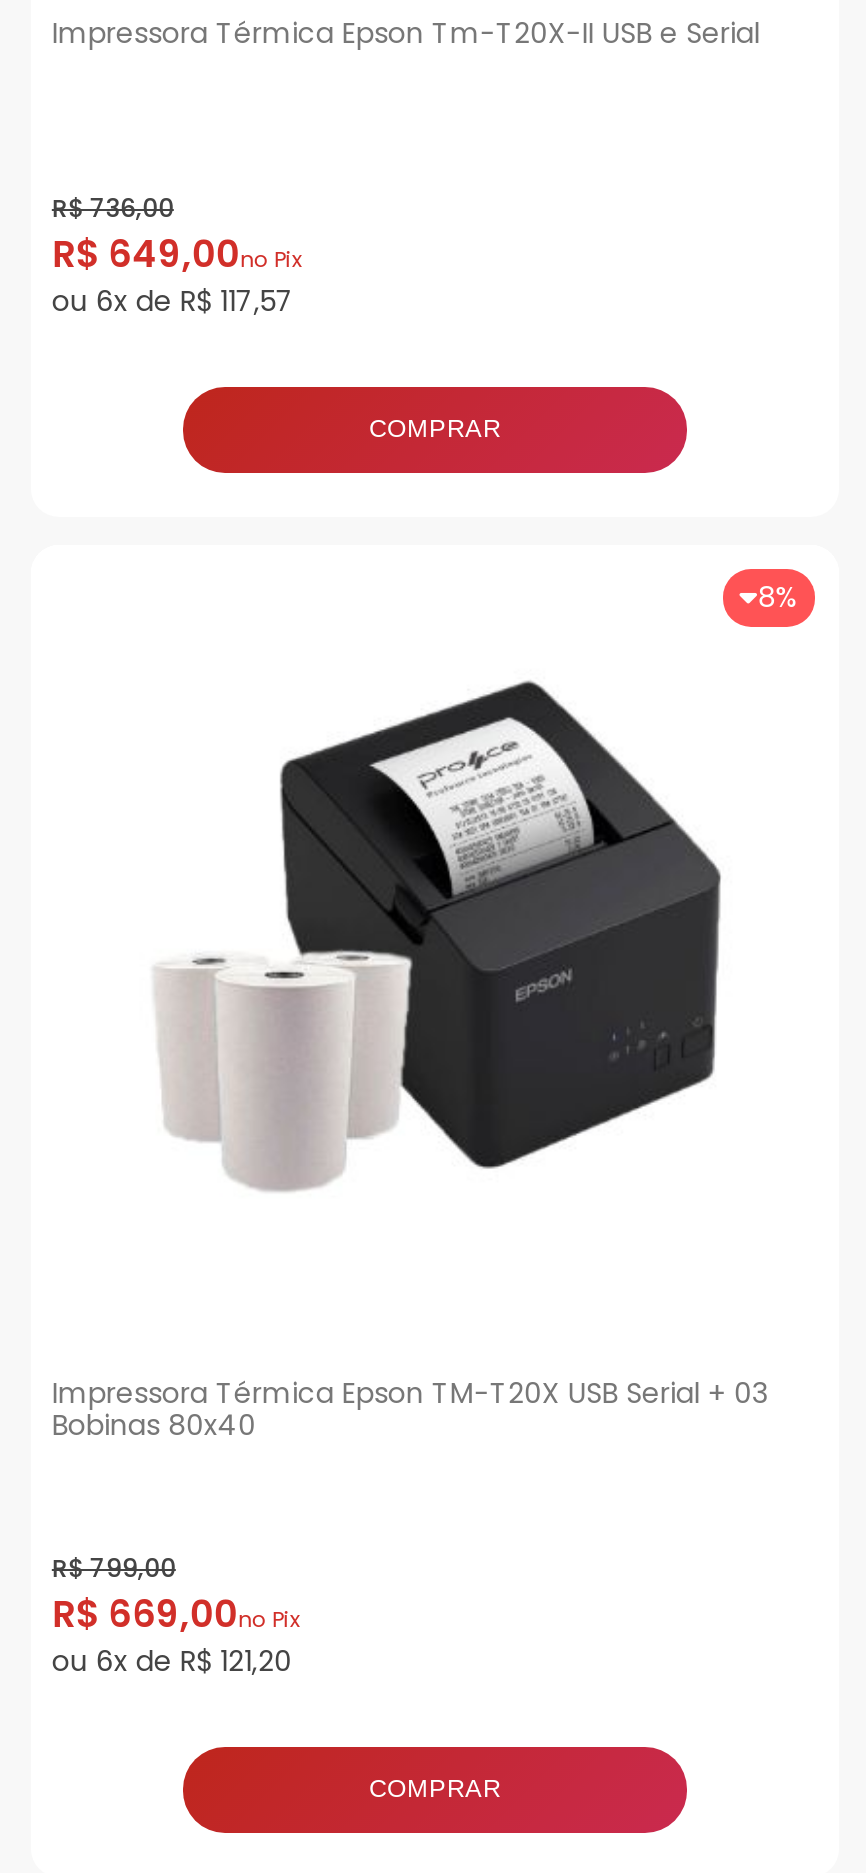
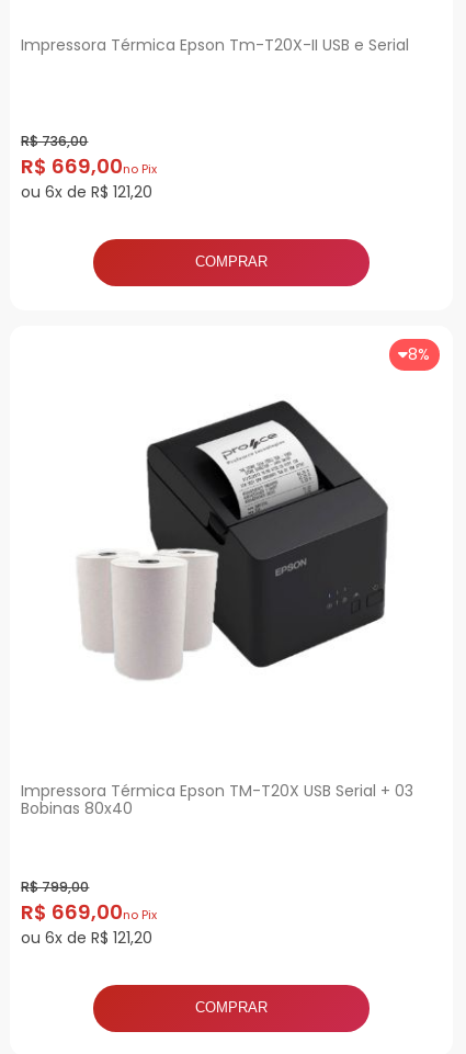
- R$ 649,00no Pix
+ R$ 669,00no Pix

- ou 6x de R$ 117,57
+ ou 6x de R$ 121,20
